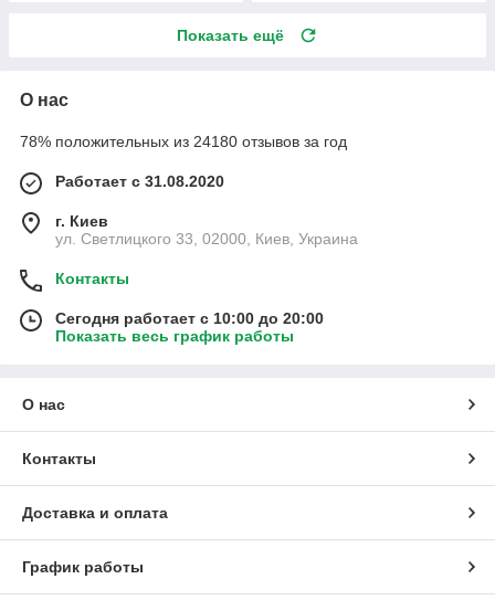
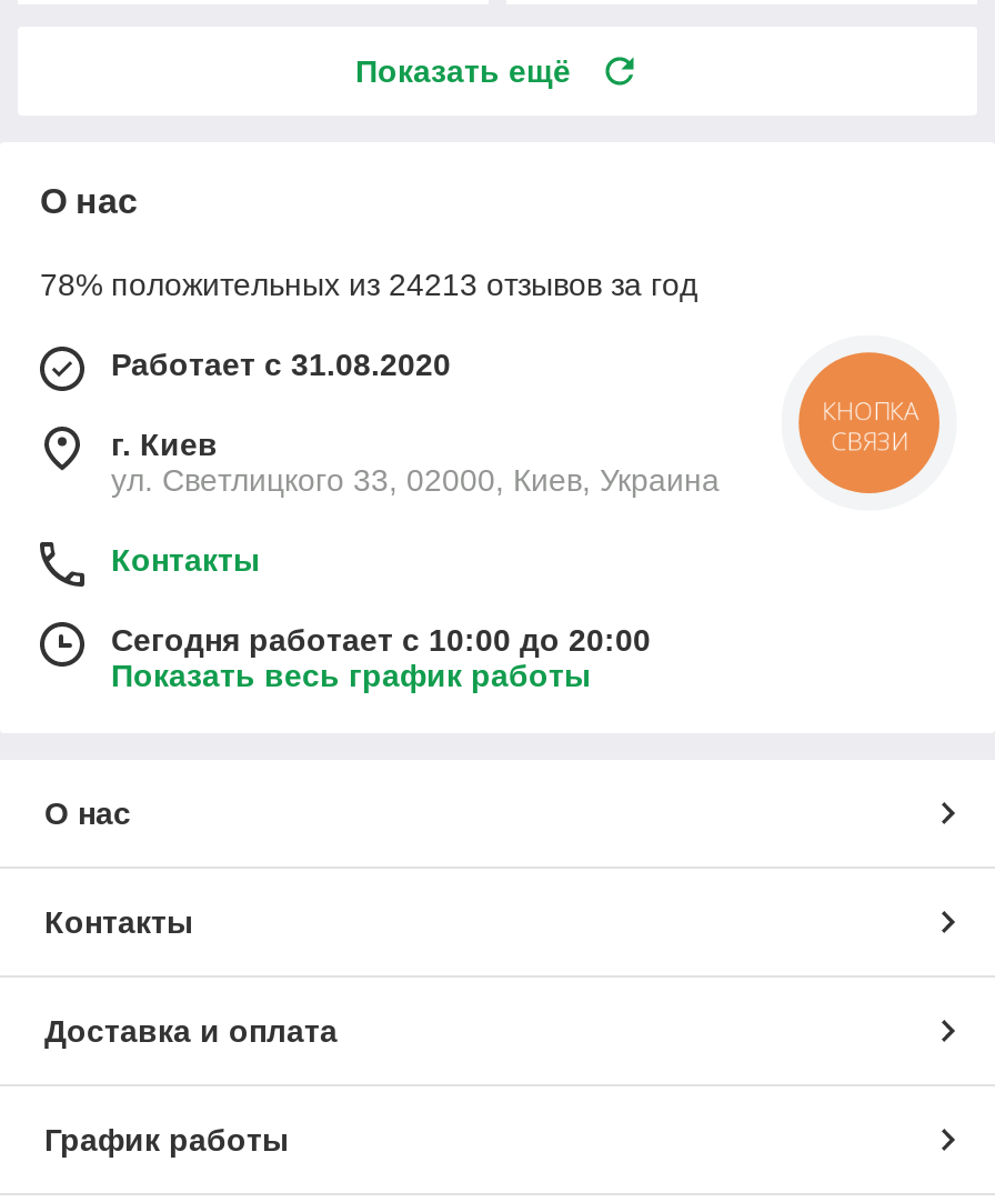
- 78% положительных из 24180 отзывов за год
+ 78% положительных из 24213 отзывов за год

+ [image]
